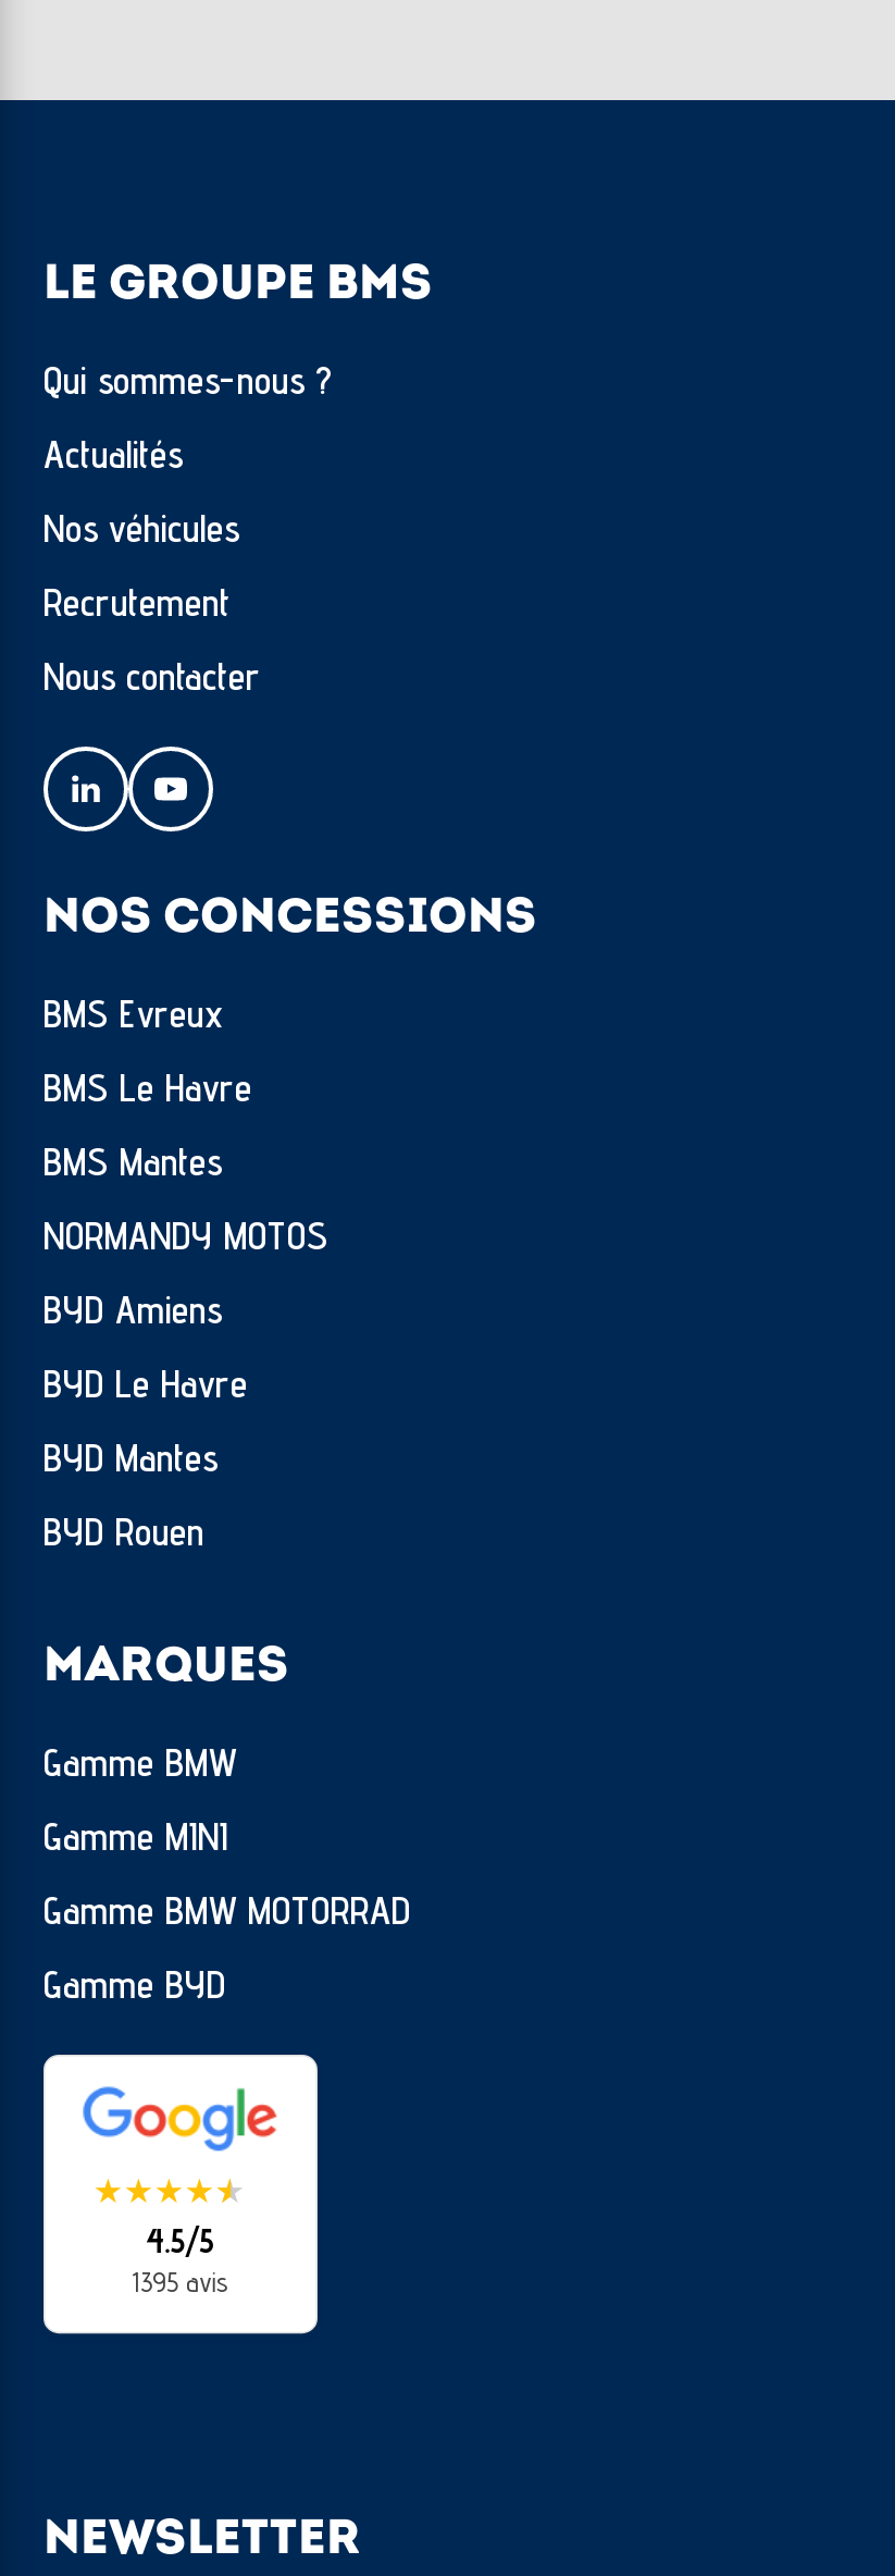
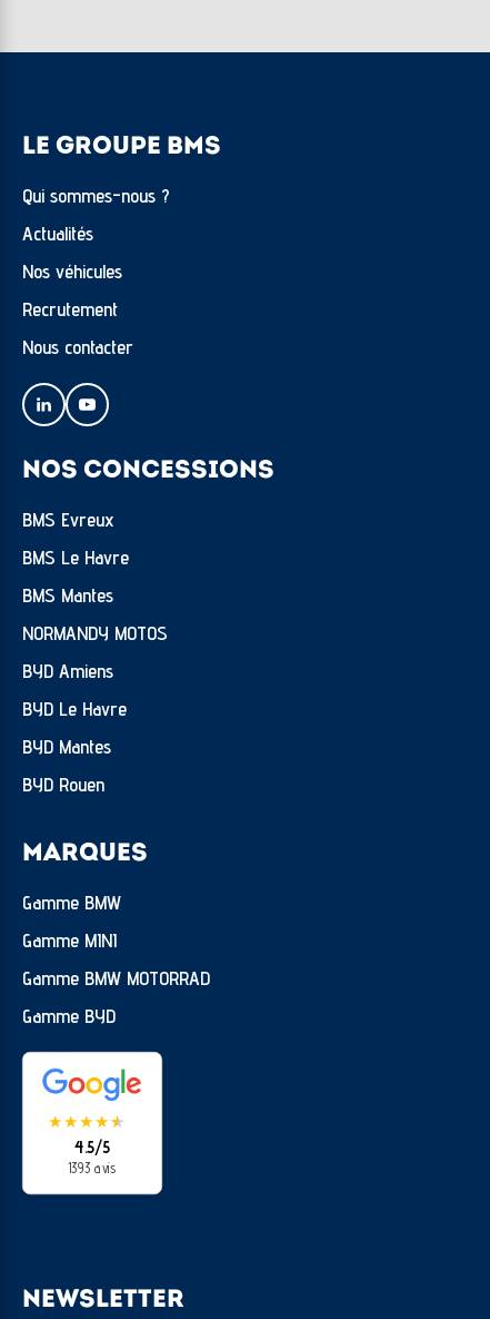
- 1395 avis
+ 1393 avis
